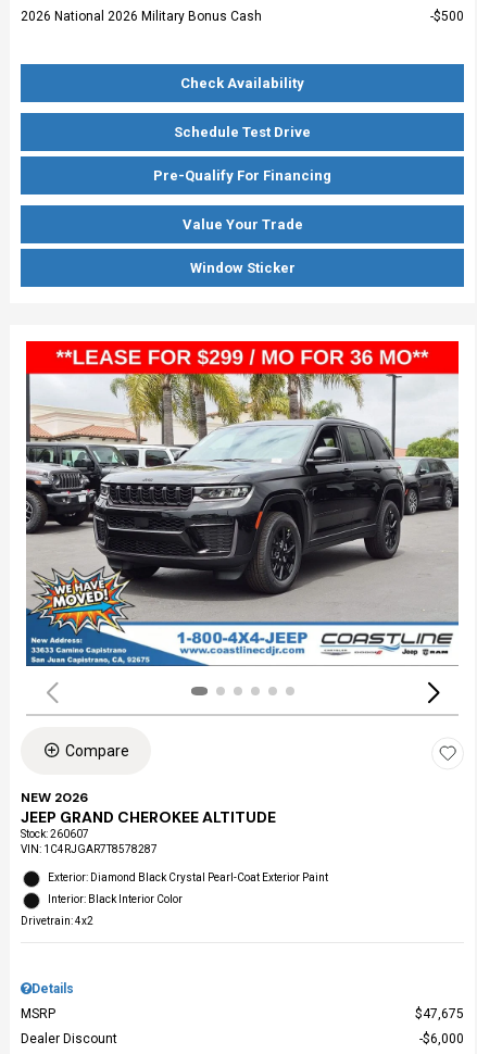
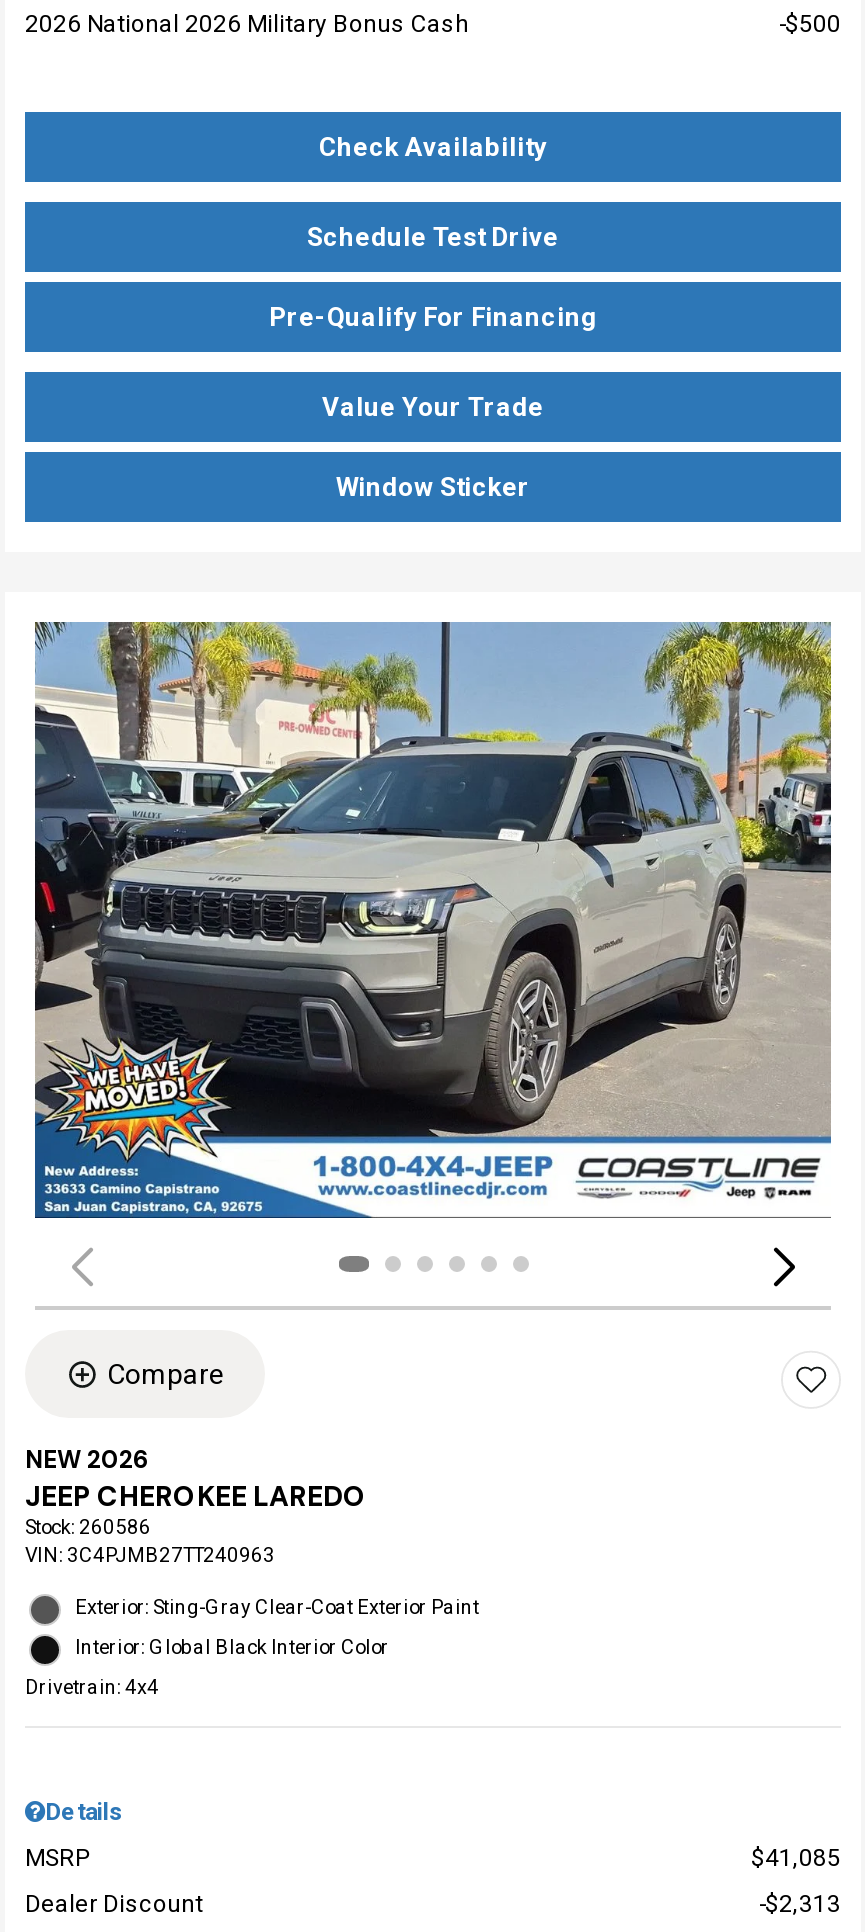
- [image]
+ [image]

- JEEP GRAND CHEROKEE ALTITUDE
- Stock: 260607
- VIN: 1C4RJGAR7T8578287
+ JEEP CHEROKEE LAREDO
+ Stock: 260586
+ VIN: 3C4PJMB27TT240963

- Exterior: Diamond Black Crystal Pearl-Coat Exterior Paint
+ Exterior: Sting-Gray Clear-Coat Exterior Paint

- Interior: Black Interior Color
+ Interior: Global Black Interior Color

- Drivetrain: 4x2
+ Drivetrain: 4x4

- $47,675
+ $41,085

- $6,000
+ $2,313
